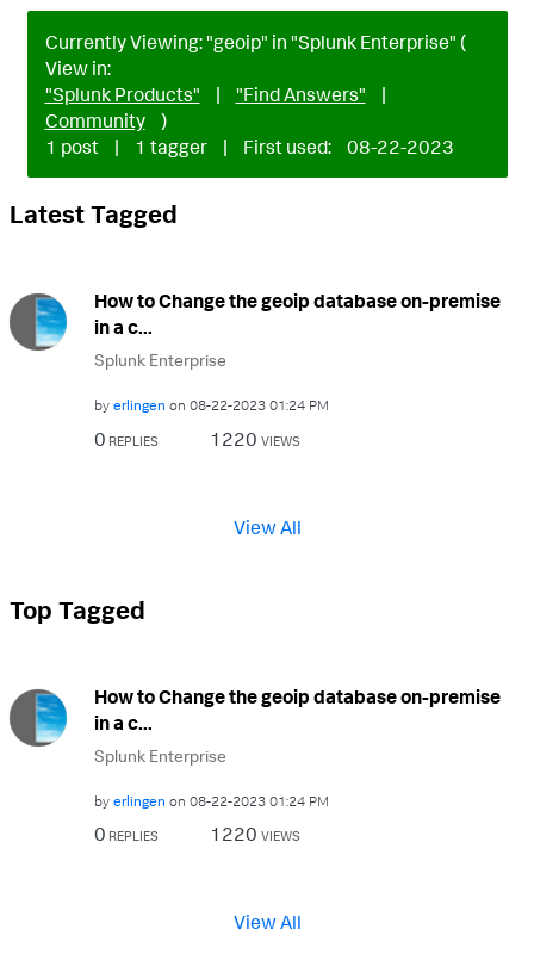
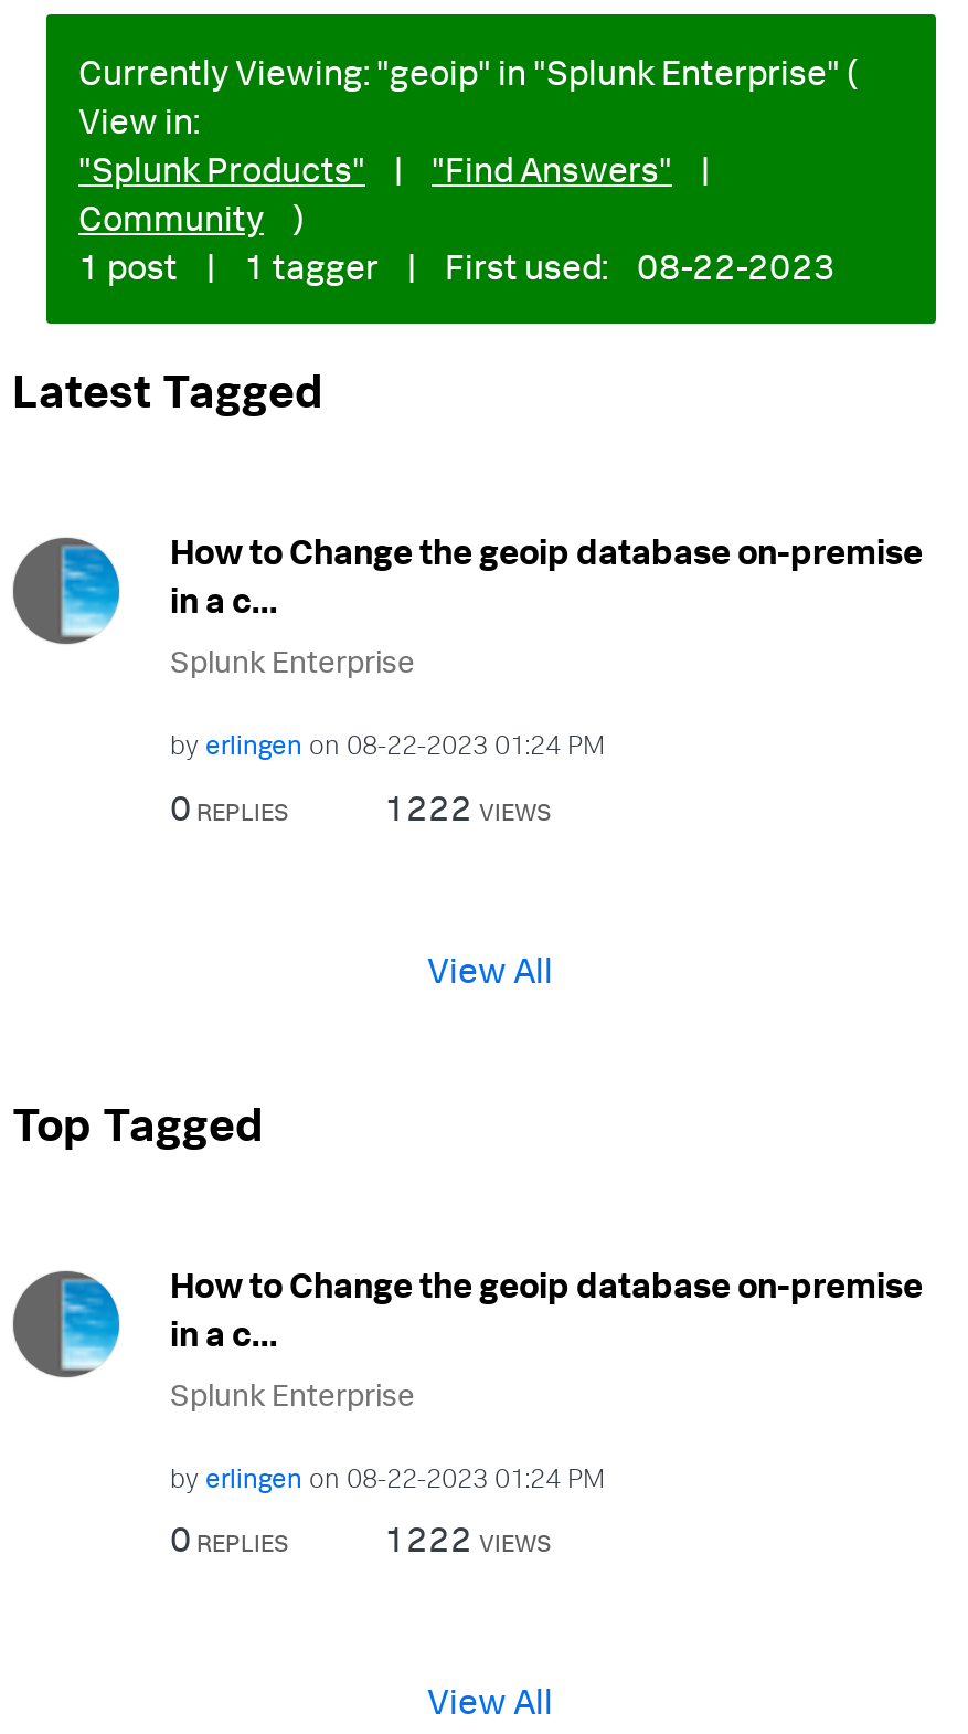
- 1220 VIEWS
+ 1222 VIEWS

- 1220 VIEWS
+ 1222 VIEWS
